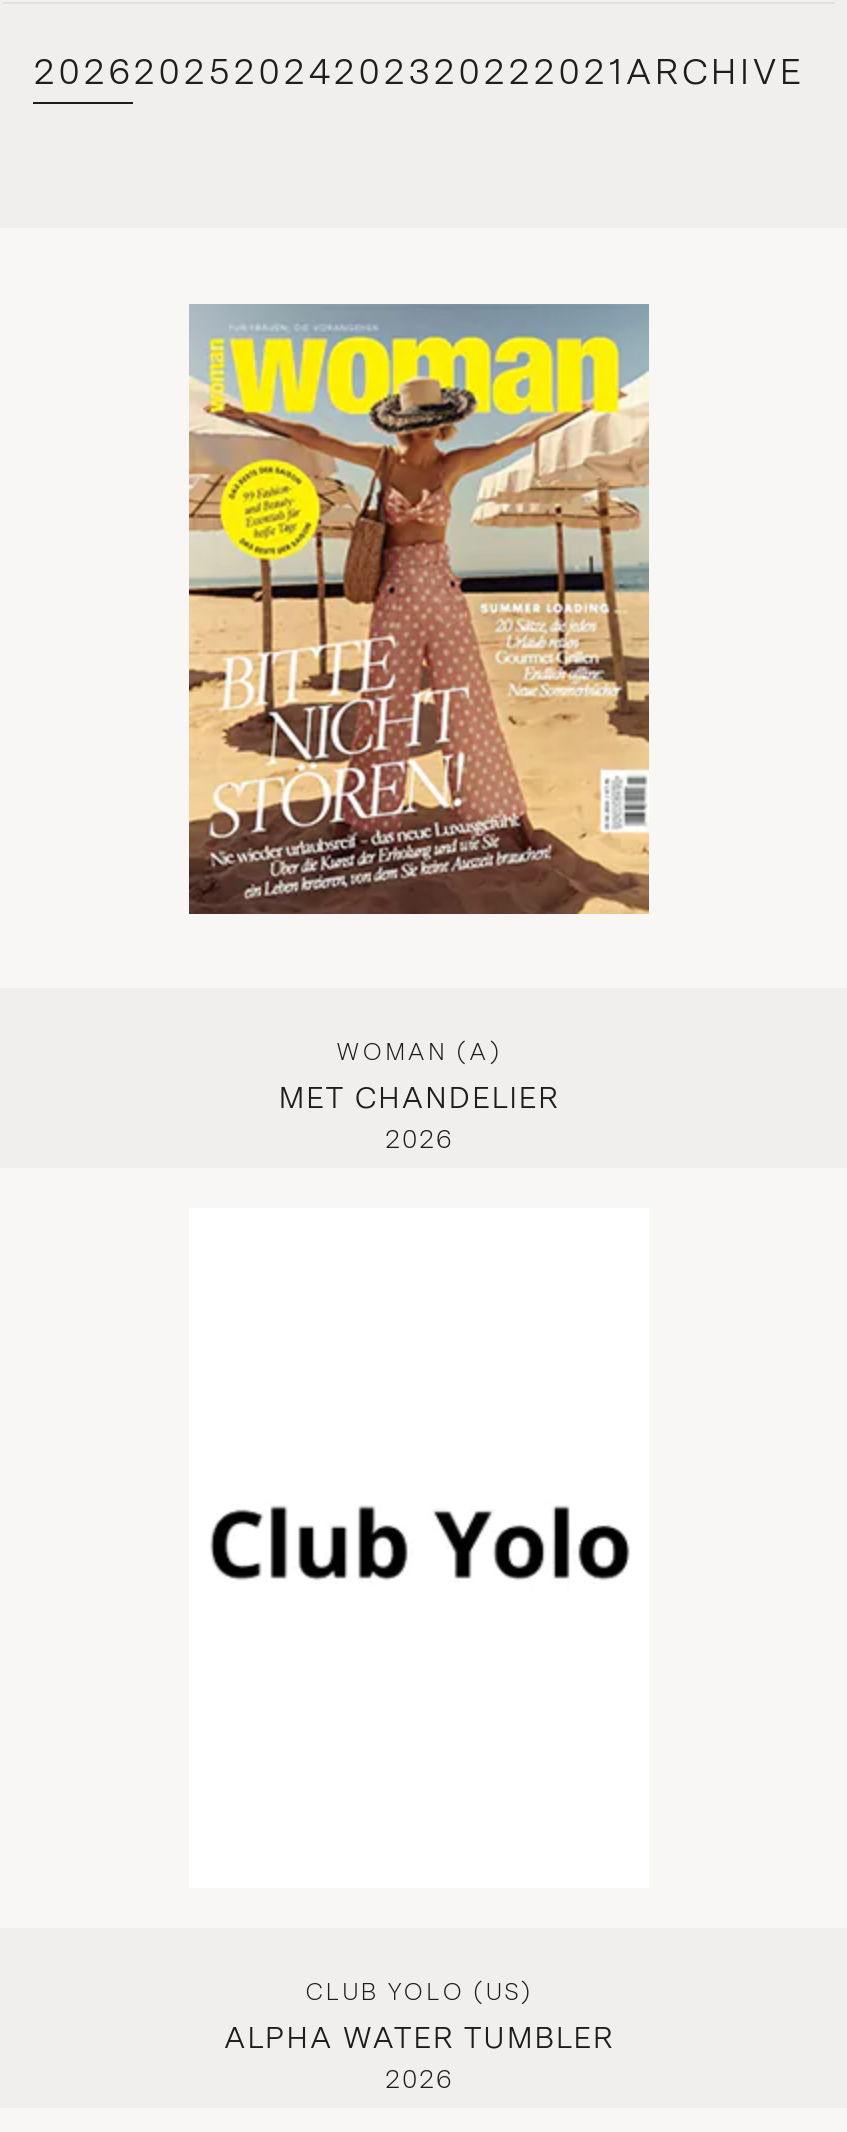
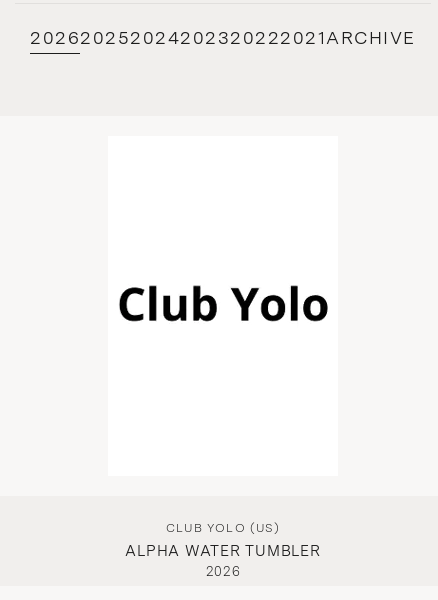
- [image]

- WOMAN (A)
- MET CHANDELIER
- 2026
